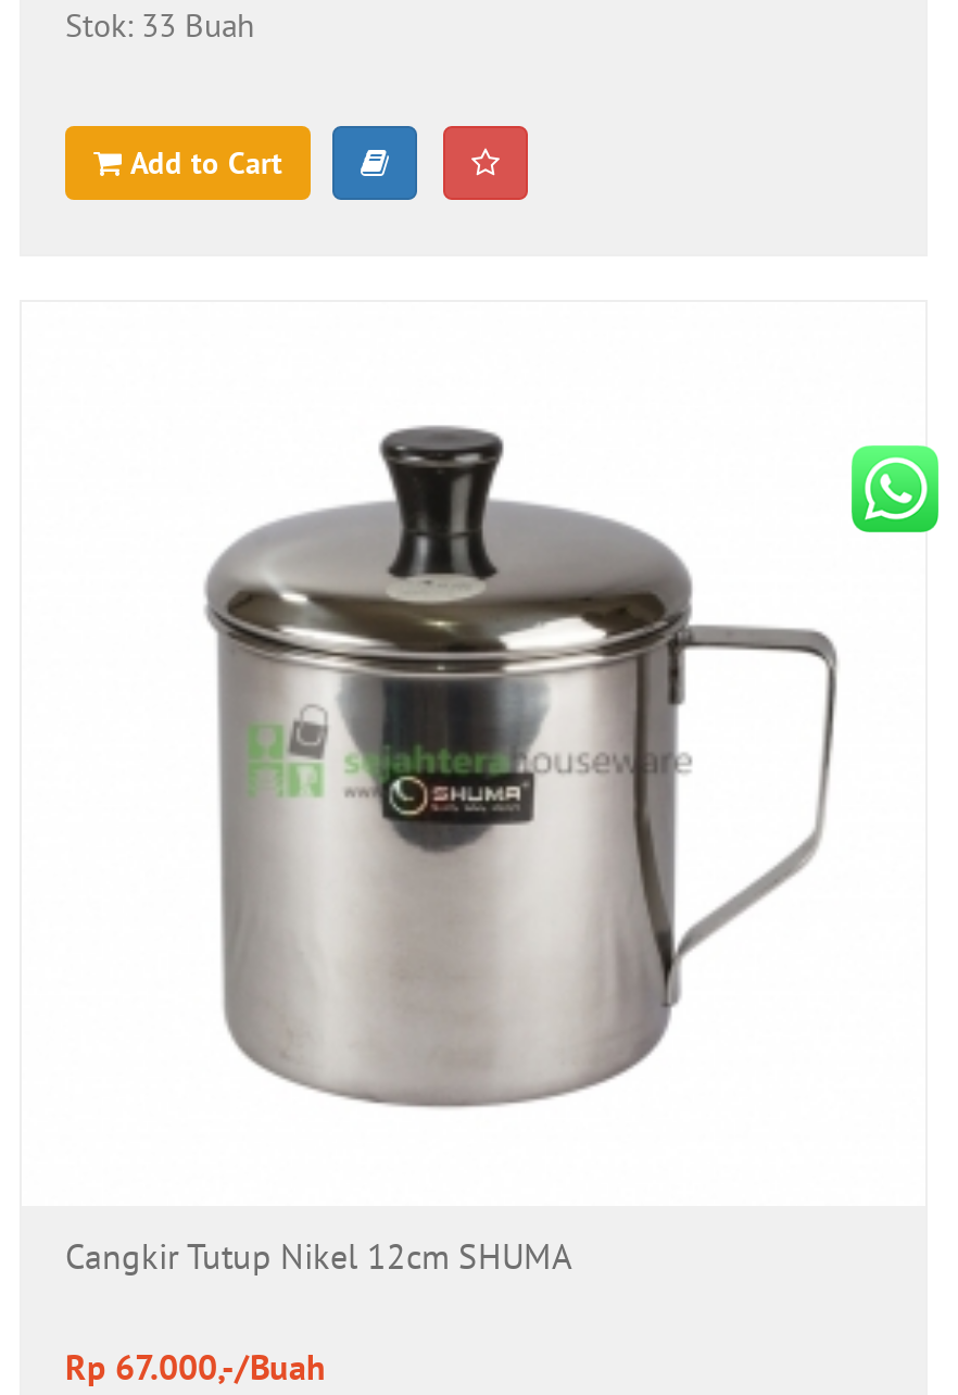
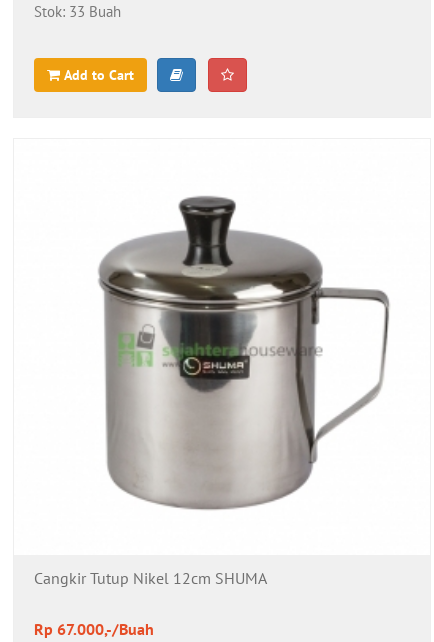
- [image]
